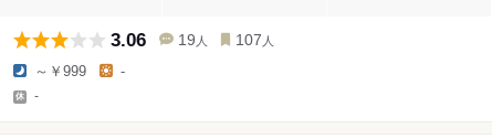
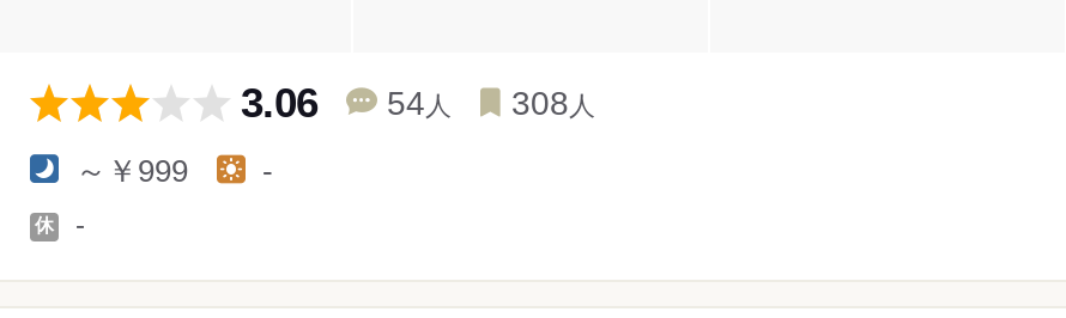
- 19人
+ 54人

- 107人
+ 308人
